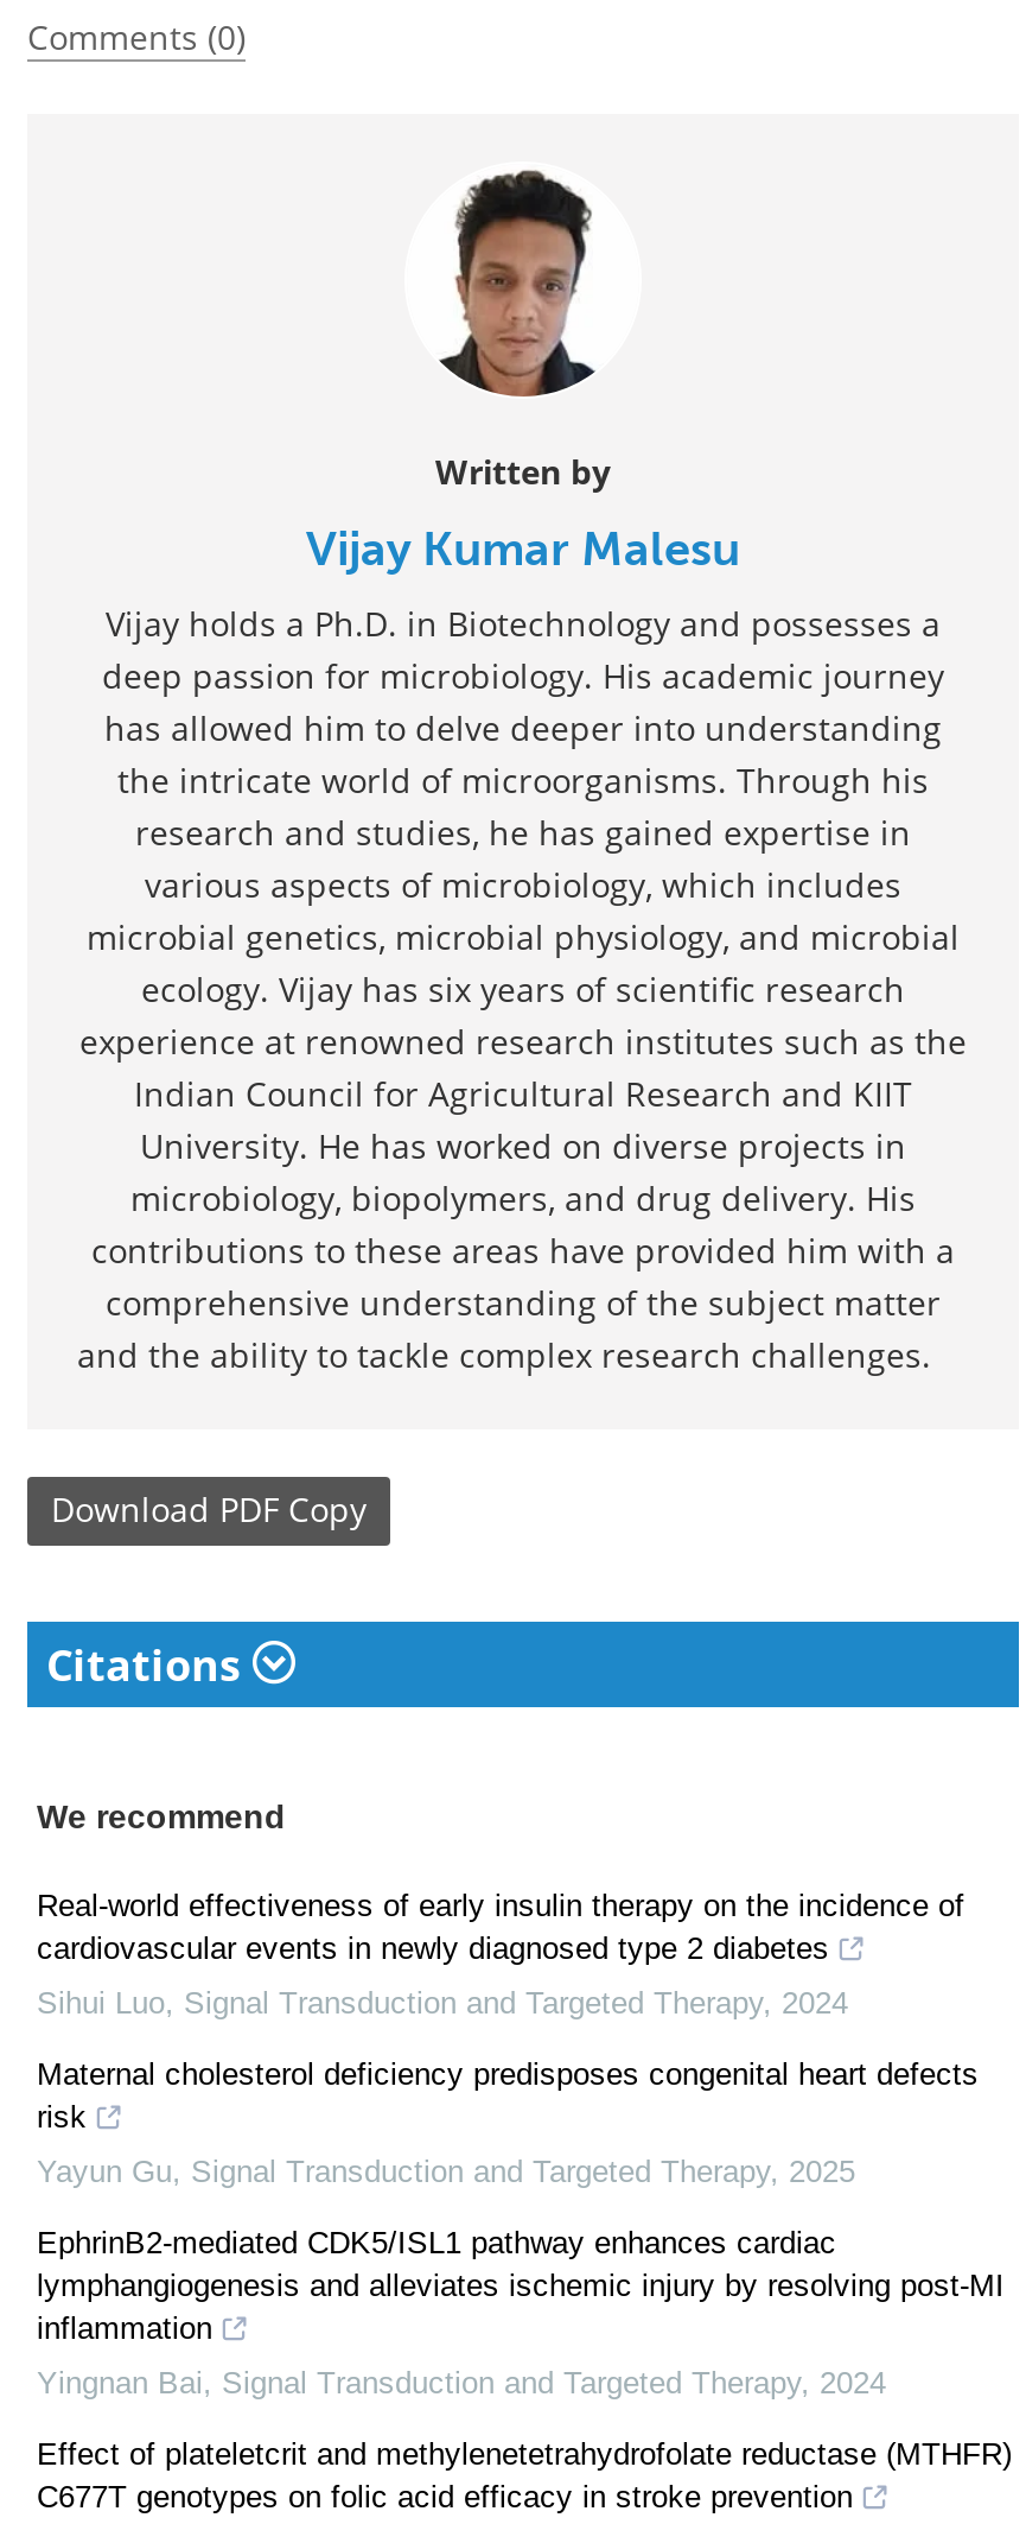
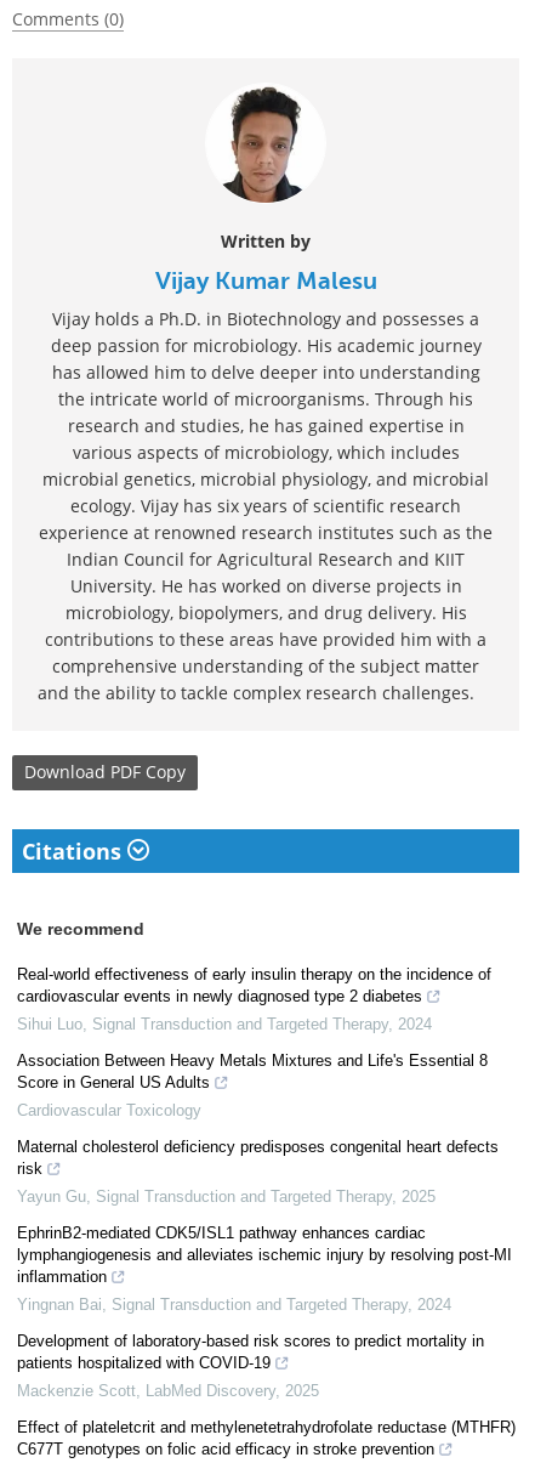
+ Association Between Heavy Metals Mixtures and Life's Essential 8
+ Score in General US Adults
+ Cardiovascular Toxicology

+ Development of laboratory-based risk scores to predict mortality in
+ patients hospitalized with COVID-19
+ Mackenzie Scott, LabMed Discovery, 2025
